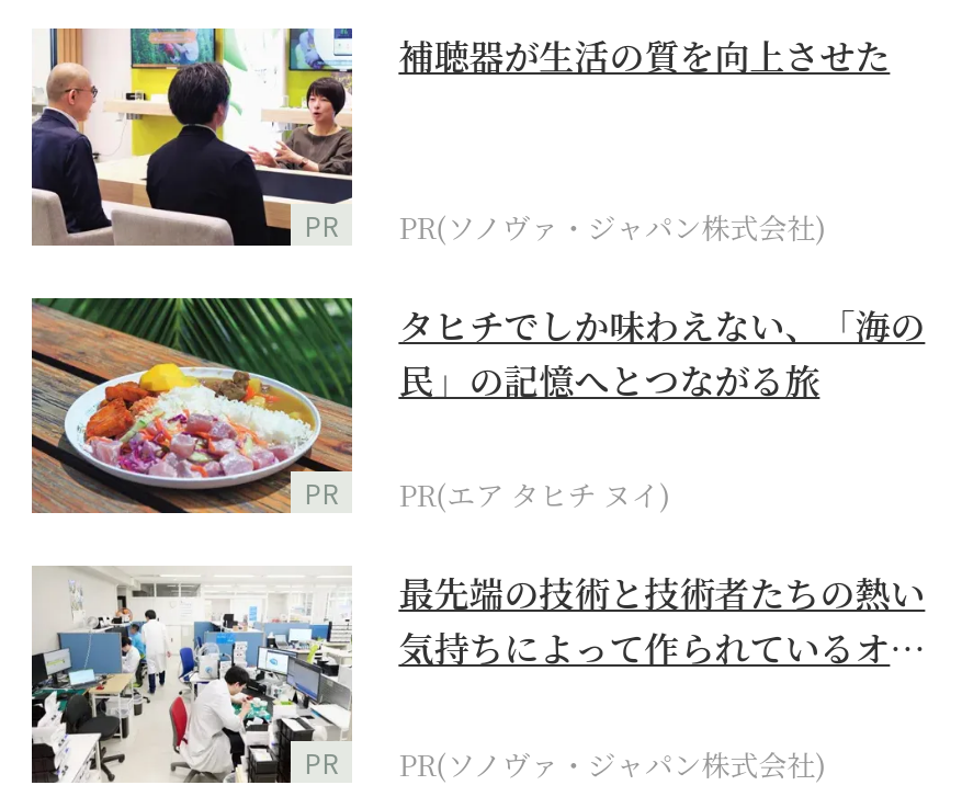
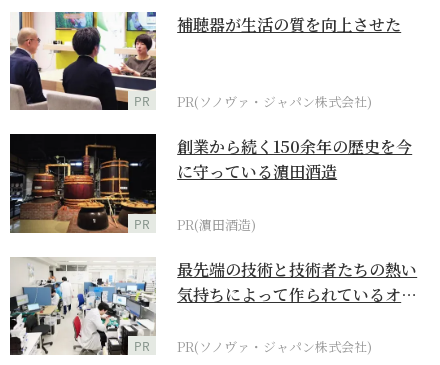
- [image]
- タヒチでしか味わえない、「海の
- 民」の記憶へとつながる旅
+ [image]
+ 創業から続く150余年の歴史を今
+ に守っている濵田酒造

- PR(エア タヒチ ヌイ)
+ PR(濵田酒造)
